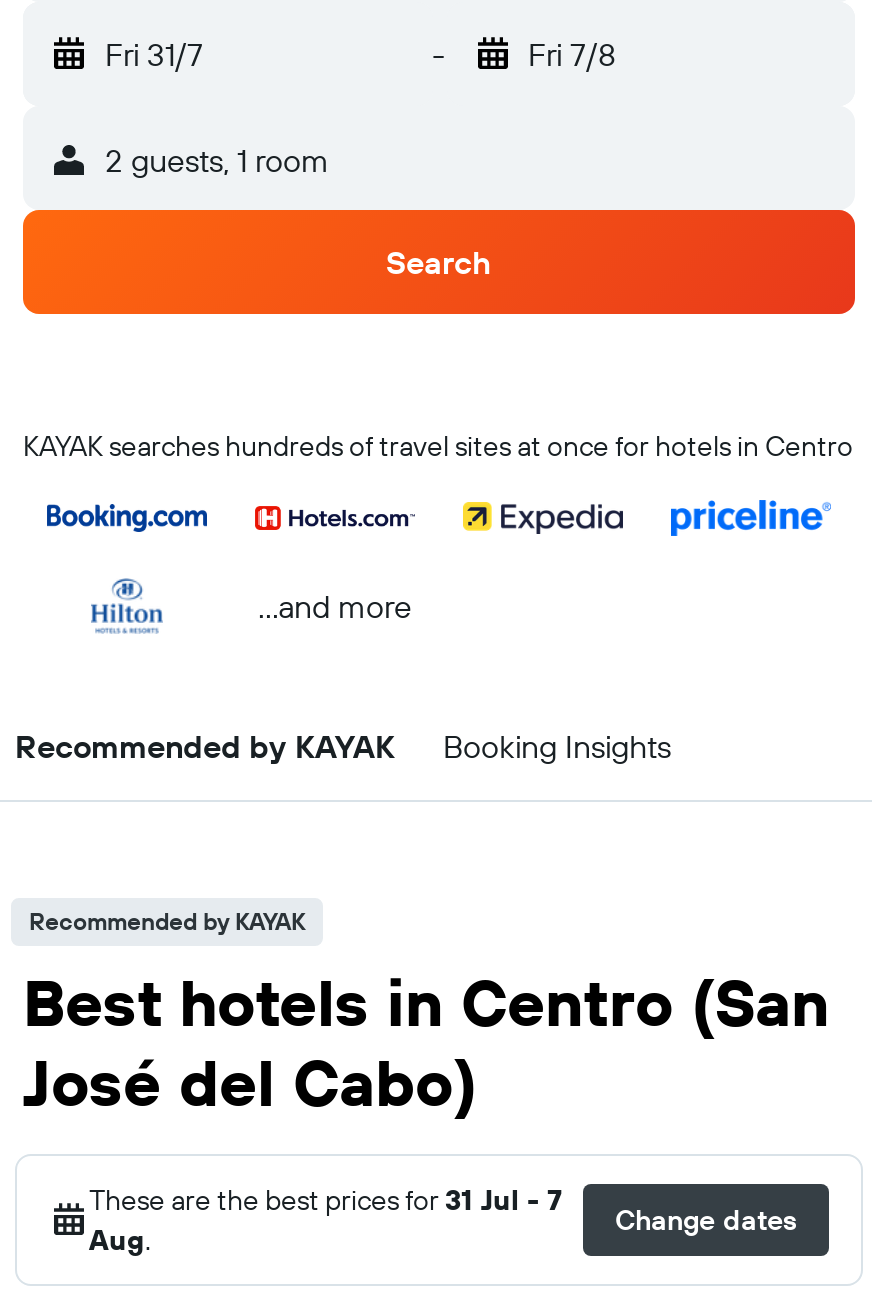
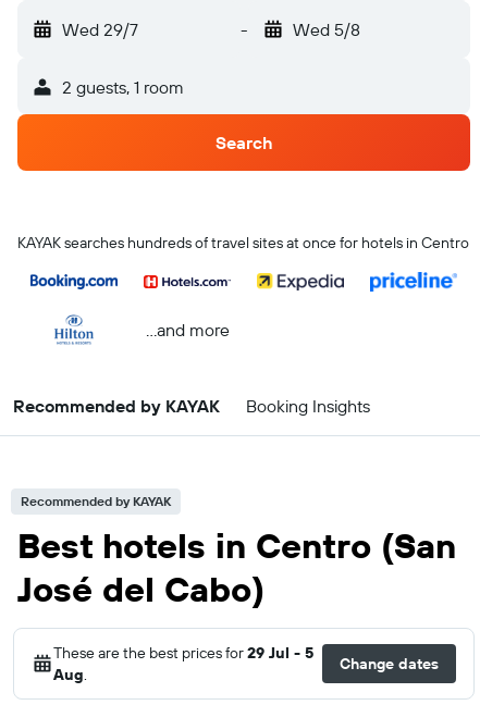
- Fri 31/7
+ Wed 29/7

- Fri 7/8
+ Wed 5/8

- These are the best prices for 31 Jul - 7
+ These are the best prices for 29 Jul - 5
